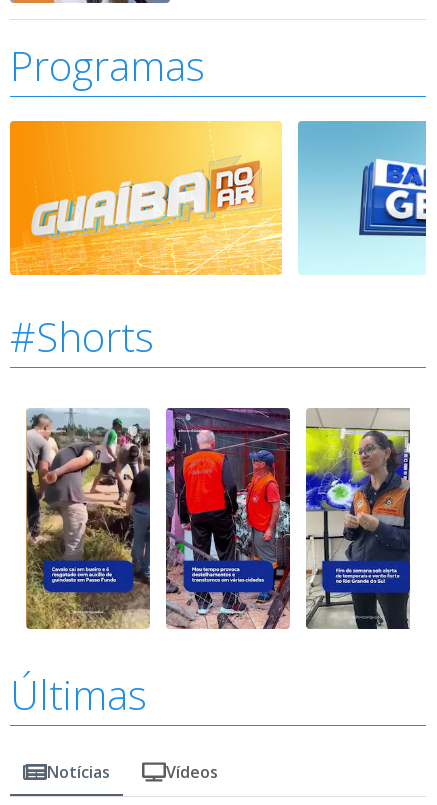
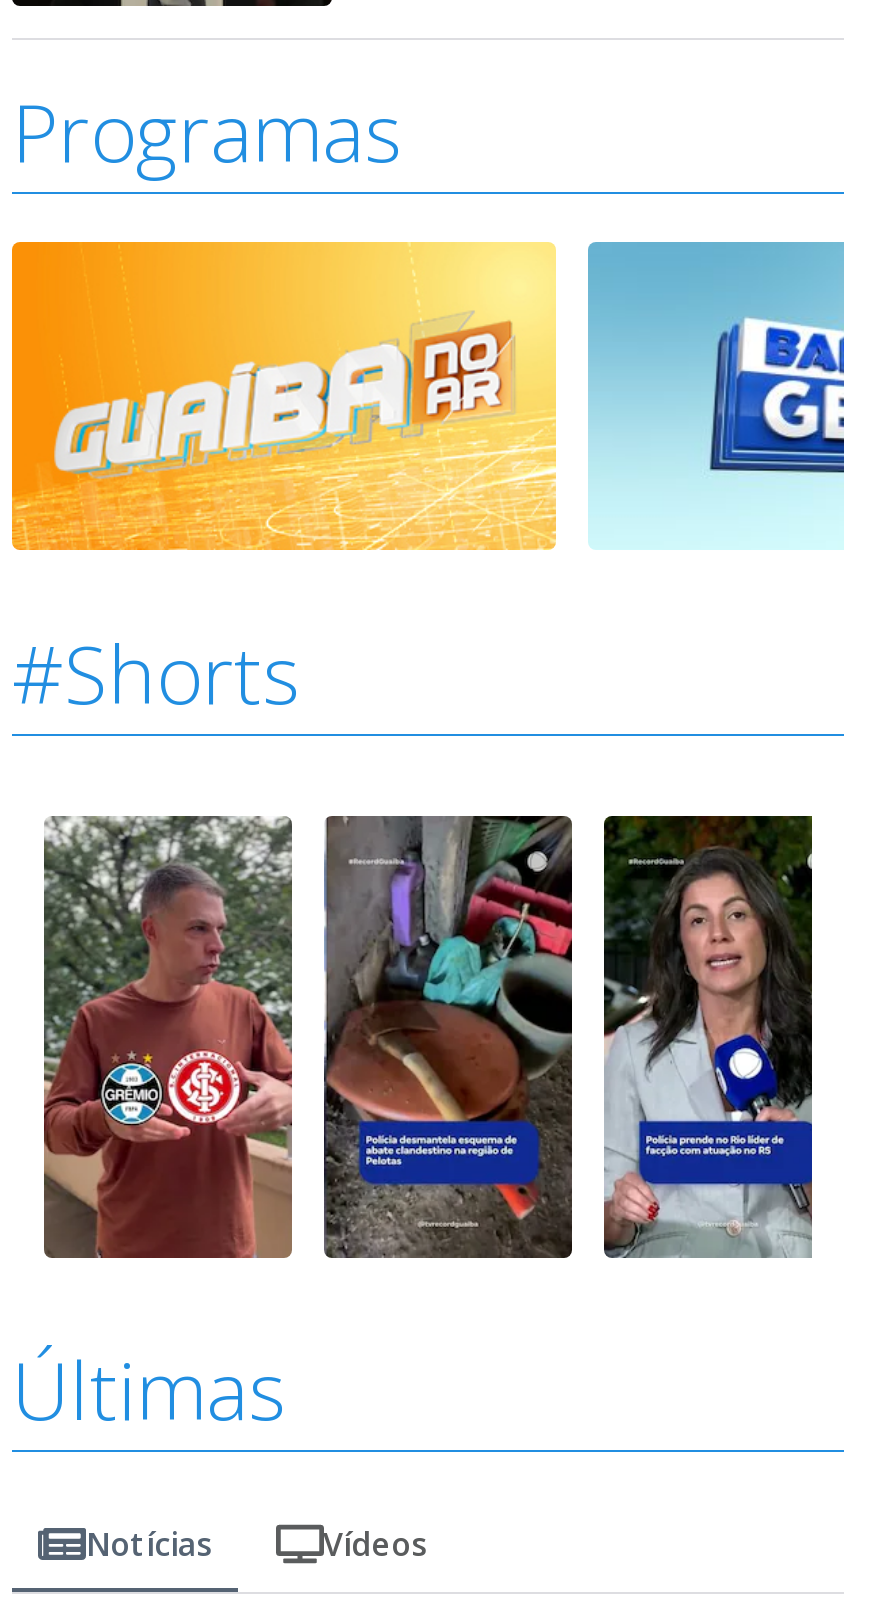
- [image]
+ [image]

- [image]
+ [image]

- [image]
+ [image]
